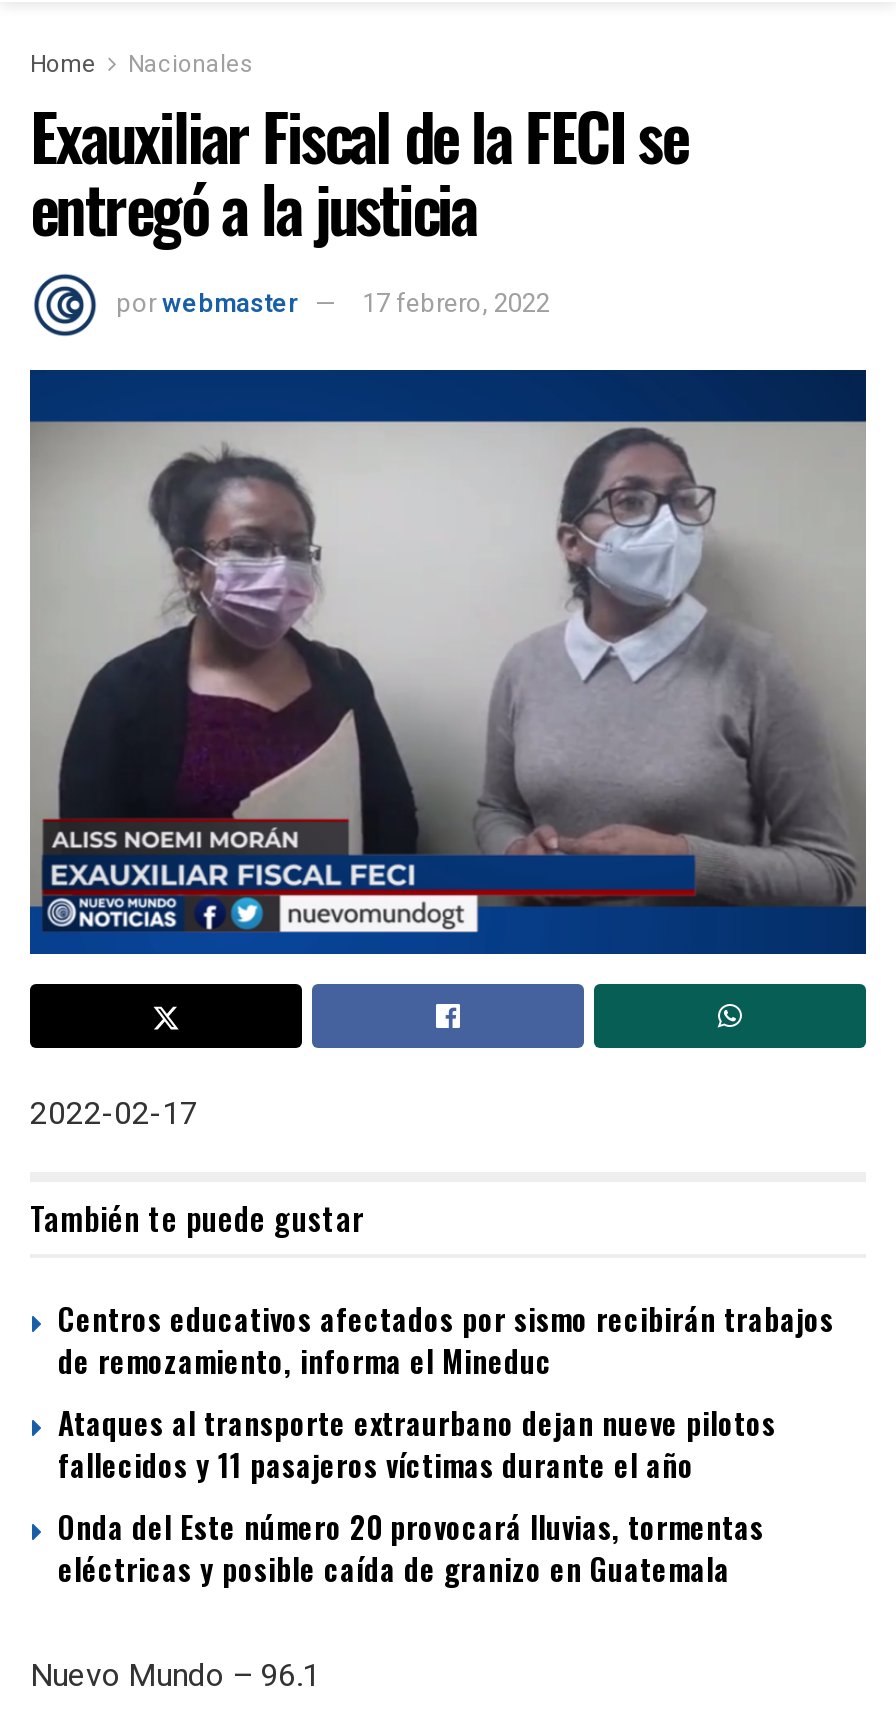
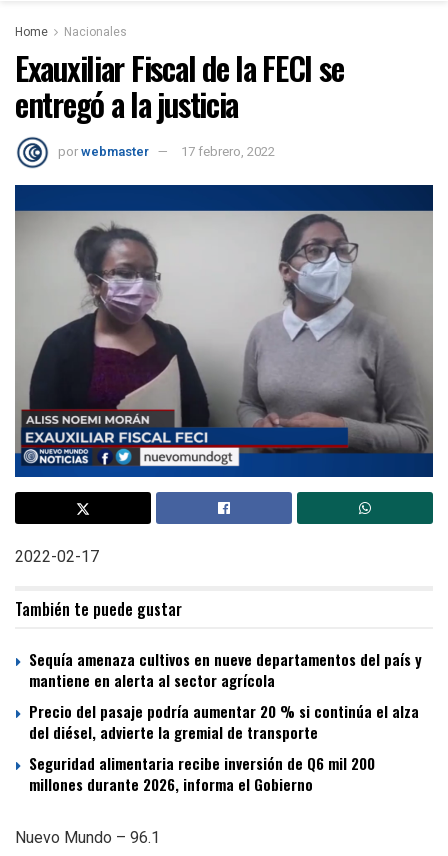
- Centros educativos afectados por sismo recibirán trabajos
- de remozamiento, informa el Mineduc
- Ataques al transporte extraurbano dejan nueve pilotos
- fallecidos y 11 pasajeros víctimas durante el año
- Onda del Este número 20 provocará lluvias, tormentas
- eléctricas y posible caída de granizo en Guatemala
+ Sequía amenaza cultivos en nueve departamentos del país y
+ mantiene en alerta al sector agrícola
+ Precio del pasaje podría aumentar 20 % si continúa el alza
+ del diésel, advierte la gremial de transporte
+ Seguridad alimentaria recibe inversión de Q6 mil 200
+ millones durante 2026, informa el Gobierno
